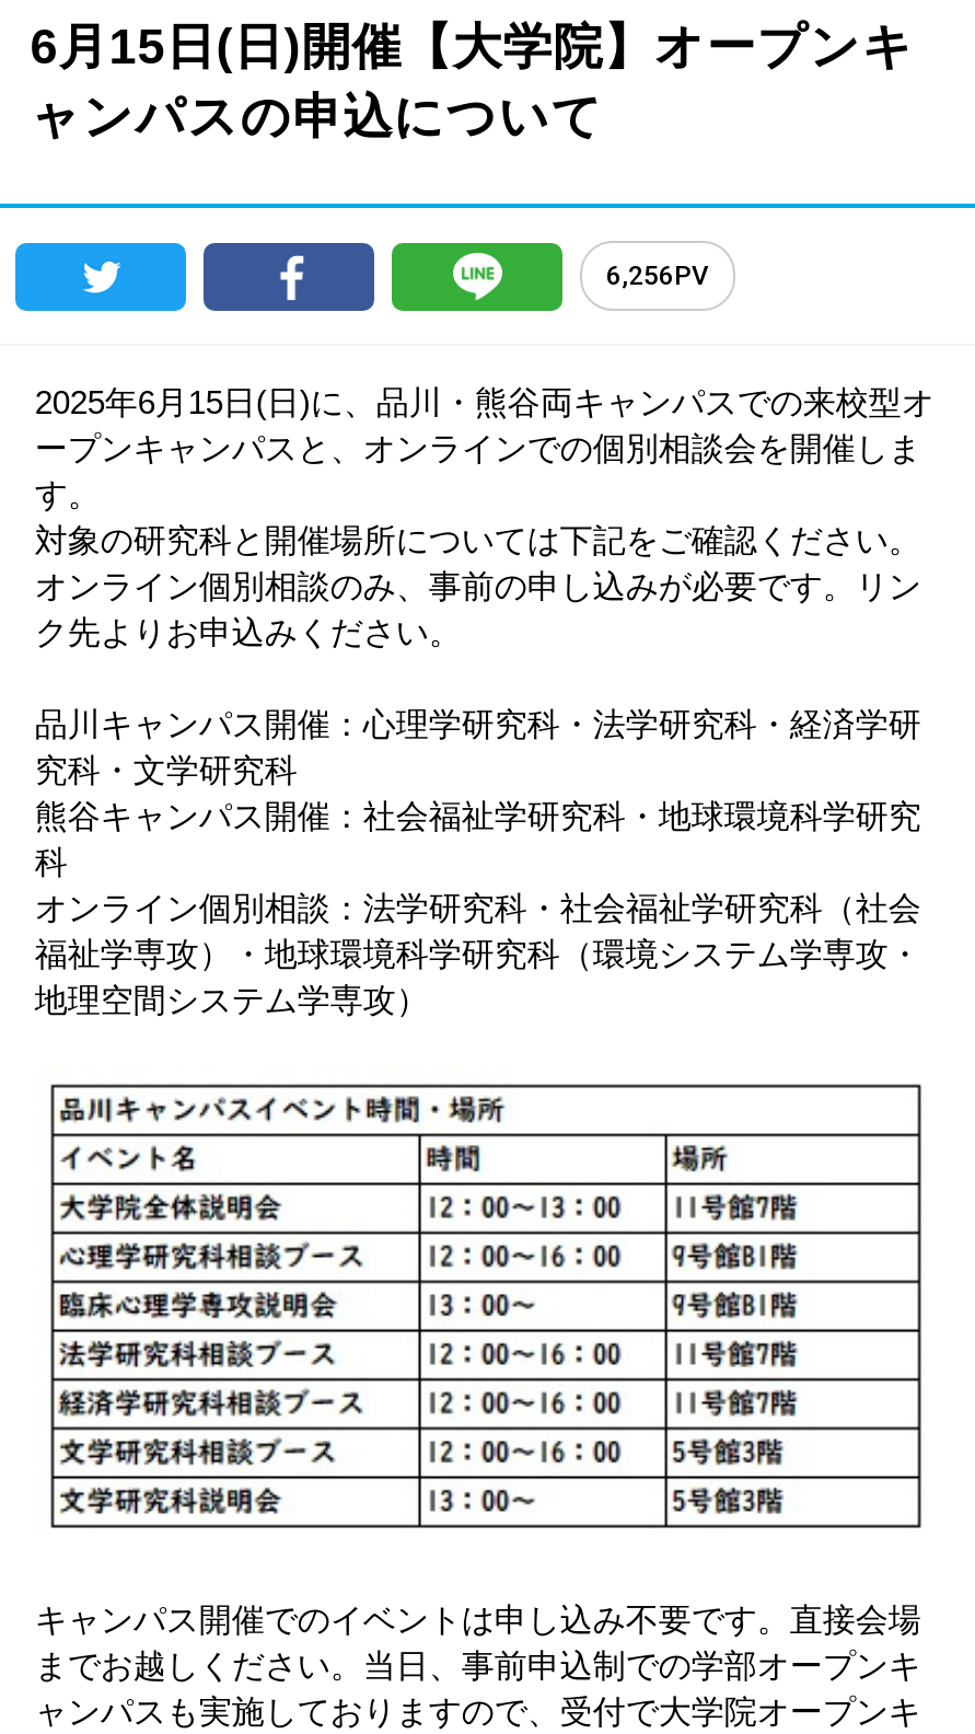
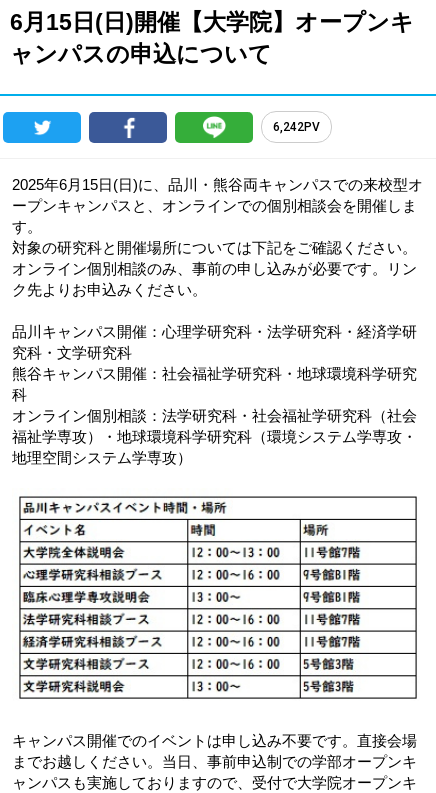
- 6,256PV
+ 6,242PV
